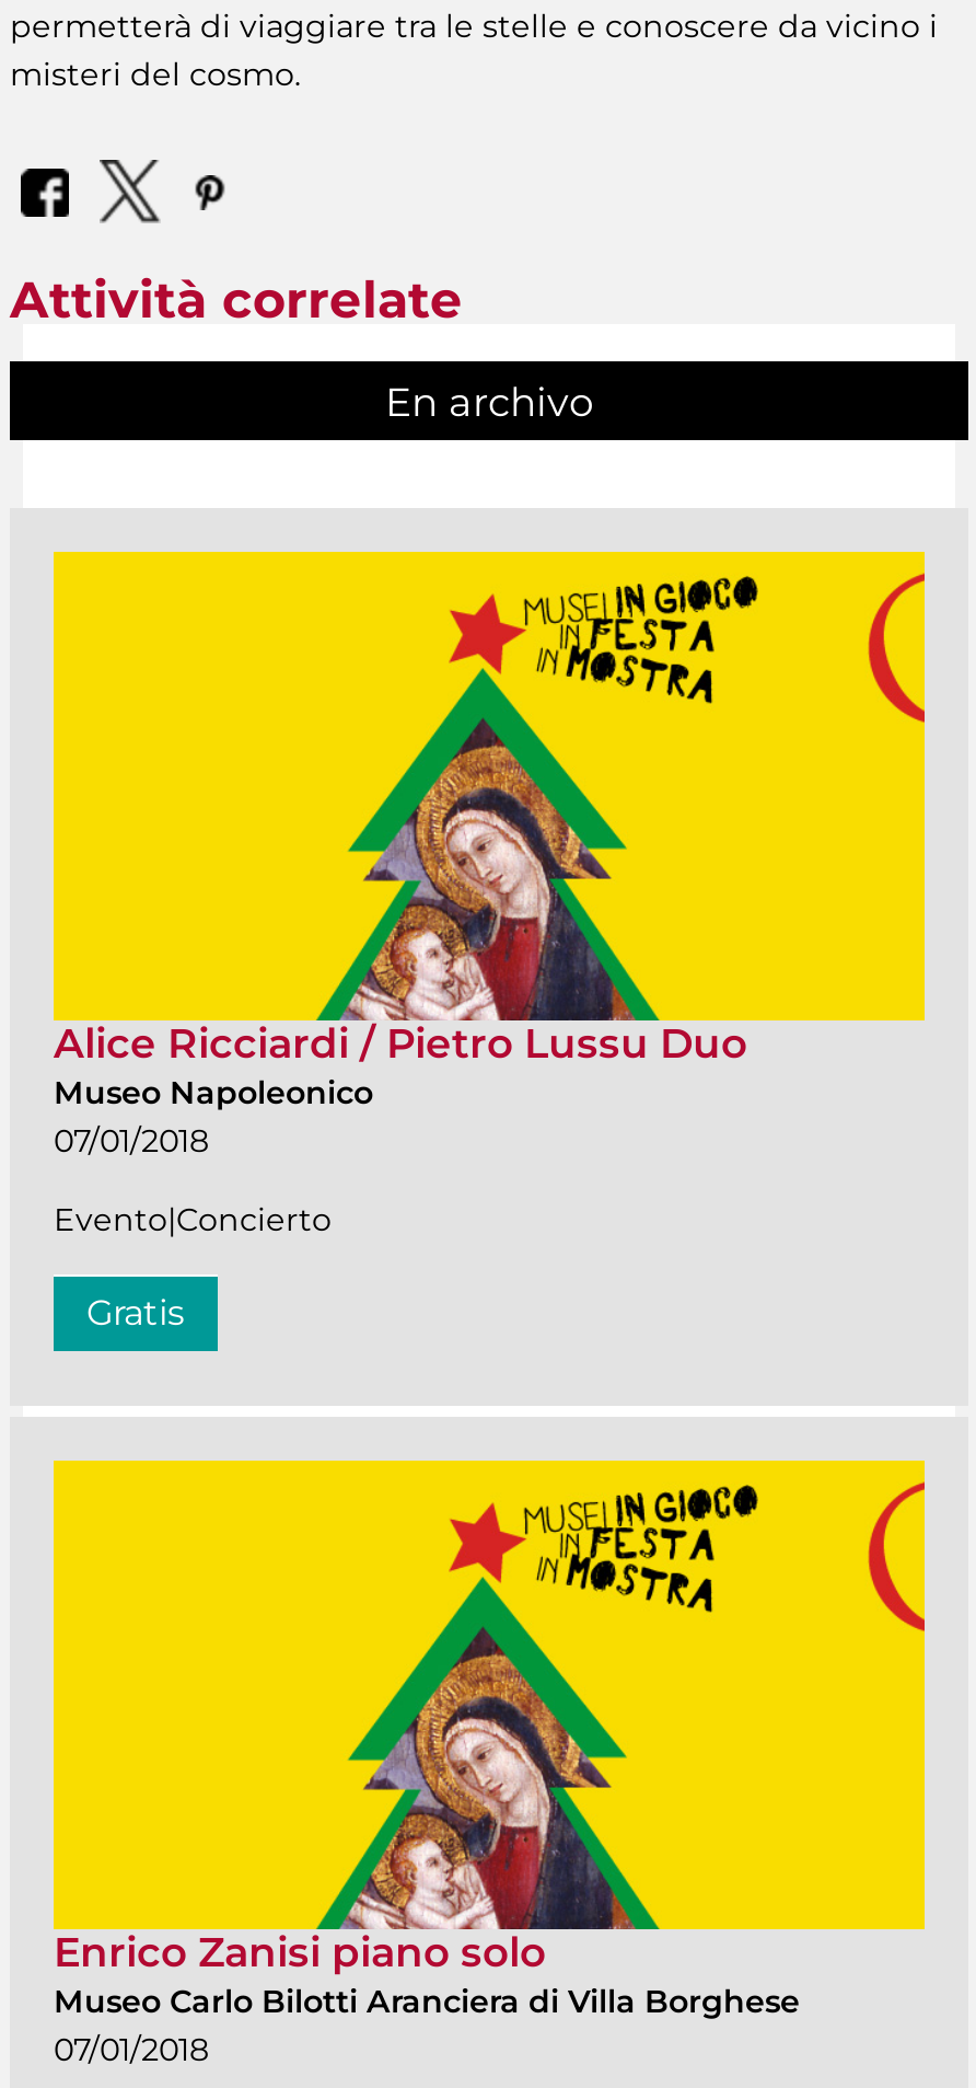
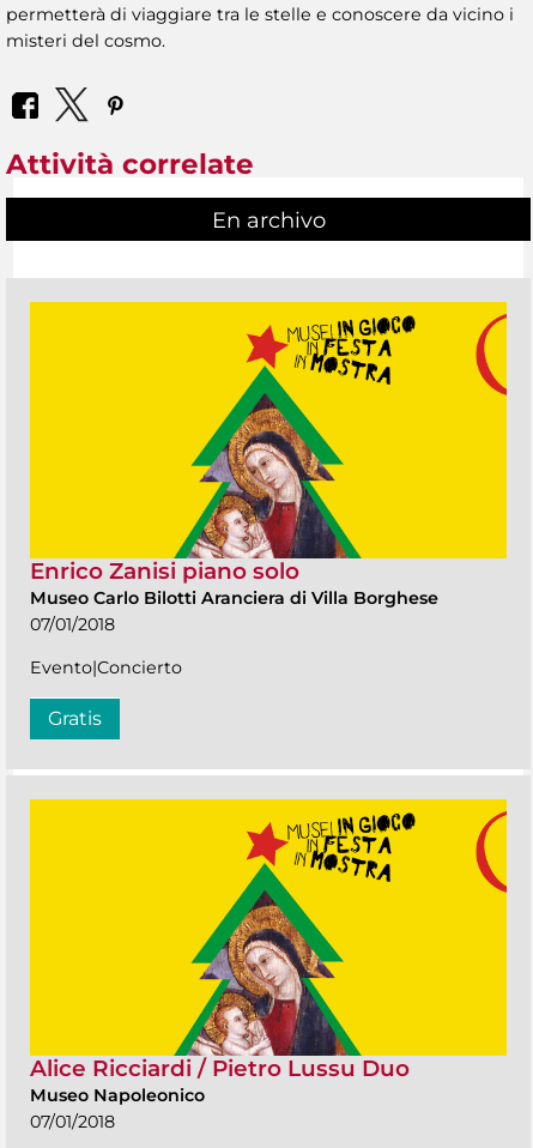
moved down: Alice Ricciardi / Pietro Lussu Duo | Museo Napoleonico

moved up: Enrico Zanisi piano solo | Museo Carlo Bilotti Aranciera di Villa Borghese
